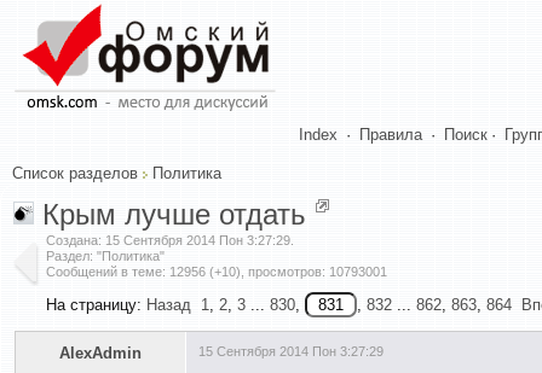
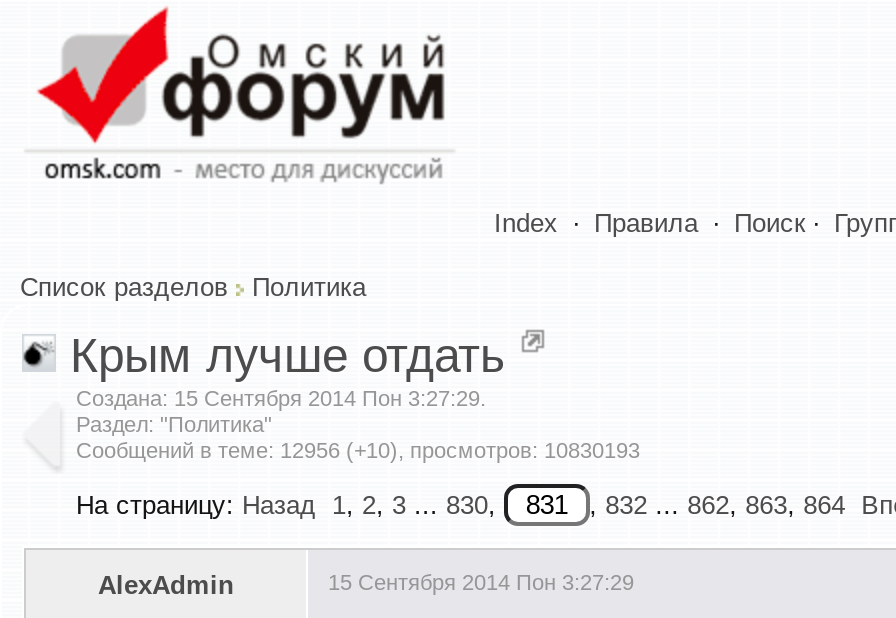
- Сообщений в теме: 12956 (+10), просмотров: 10793001
+ Сообщений в теме: 12956 (+10), просмотров: 10830193
